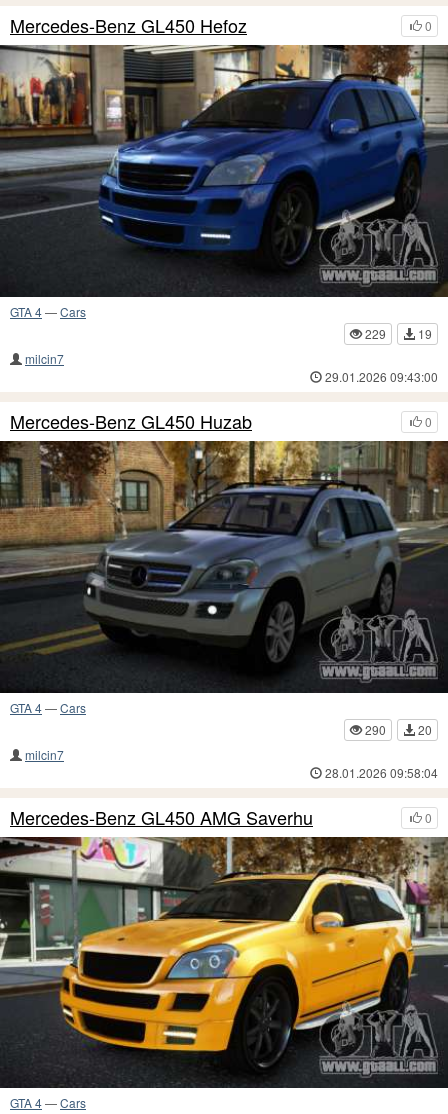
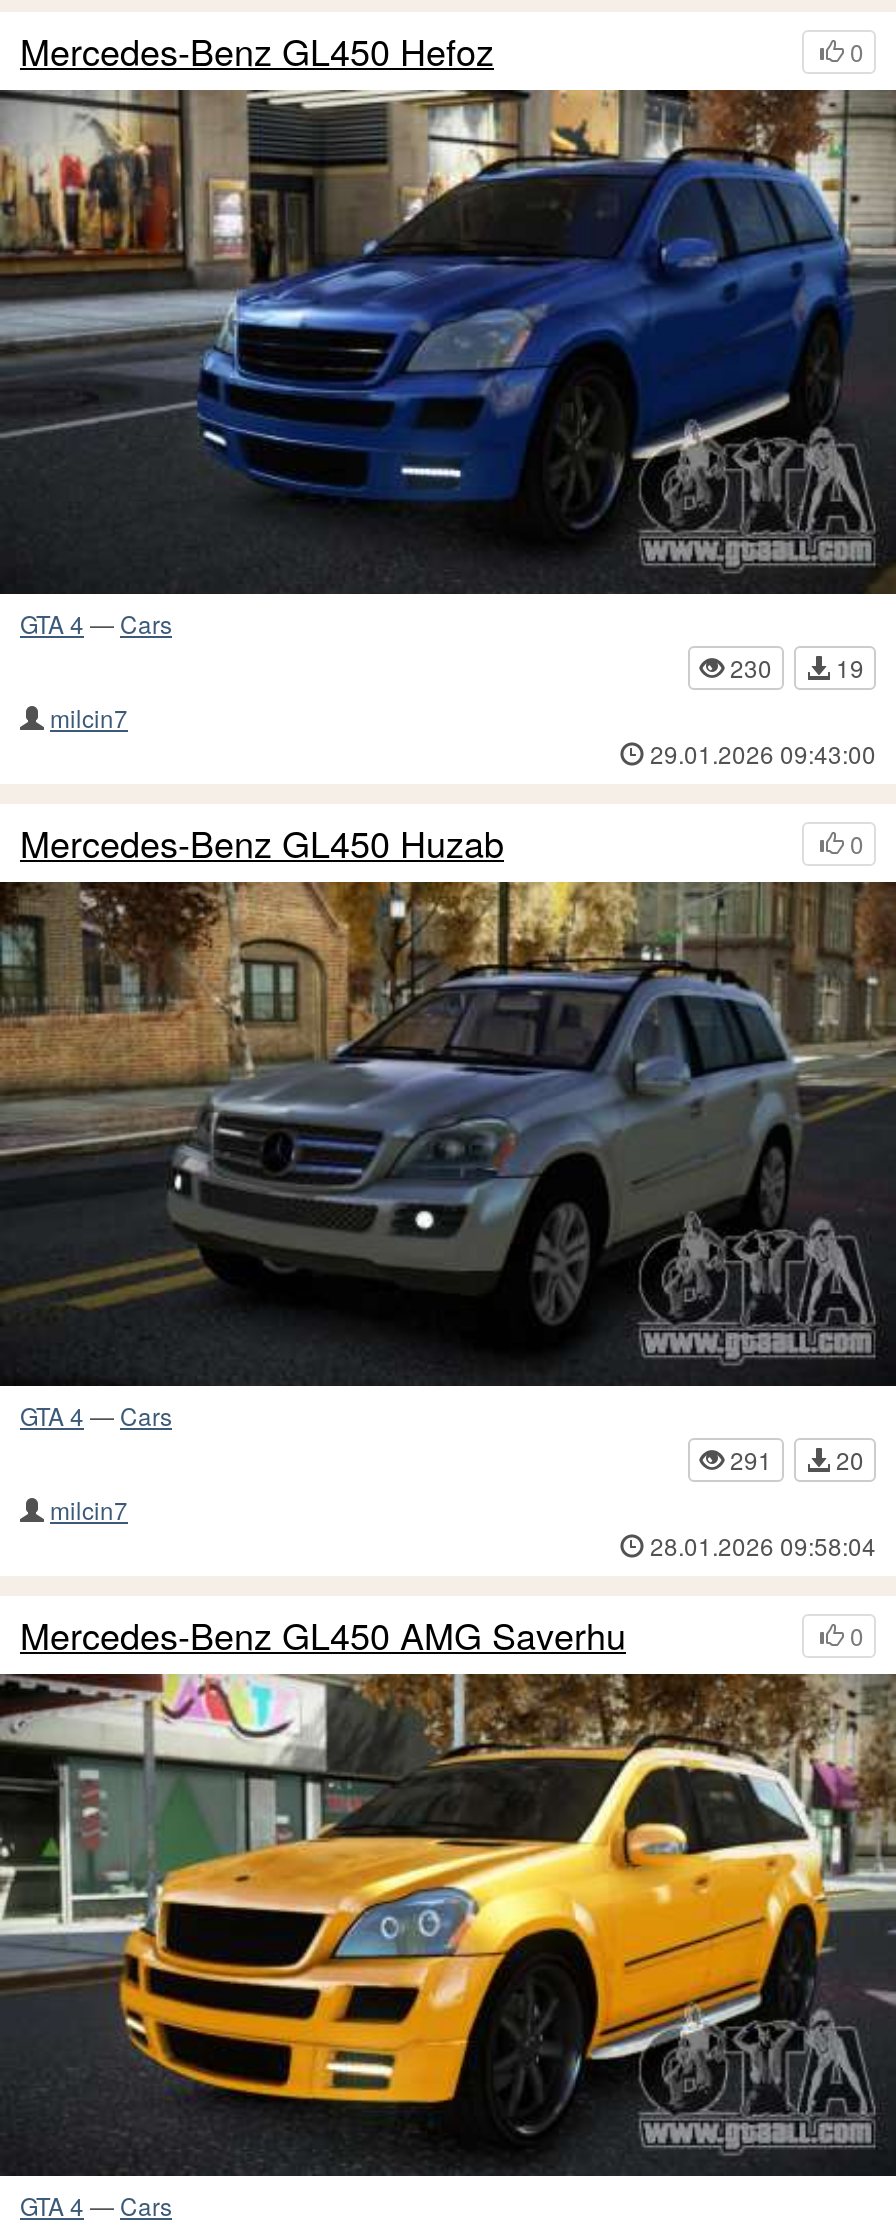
- 229 19
+ 230 19

- 290 20
+ 291 20
